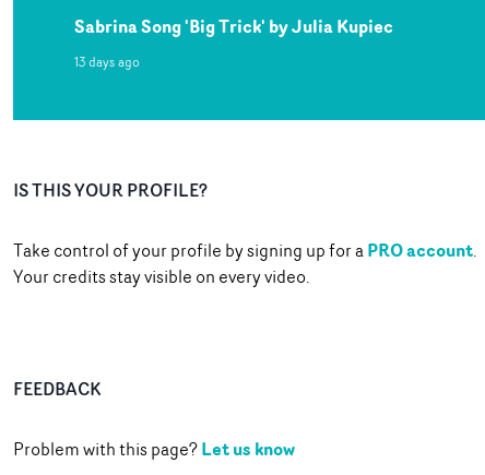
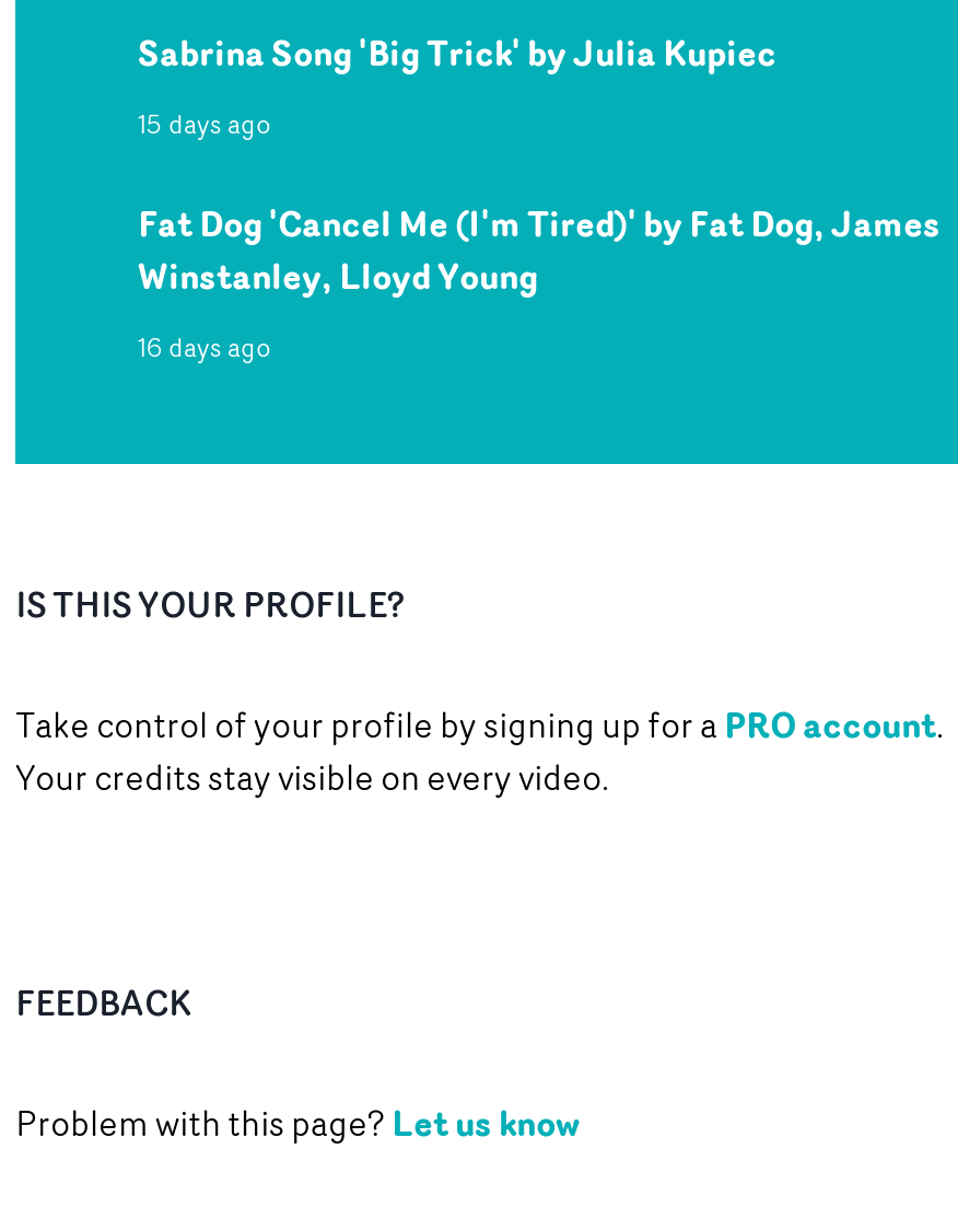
- 13 days ago
+ 15 days ago
+ Fat Dog 'Cancel Me (I'm Tired)' by Fat Dog, James
+ Winstanley, Lloyd Young
+ 16 days ago
